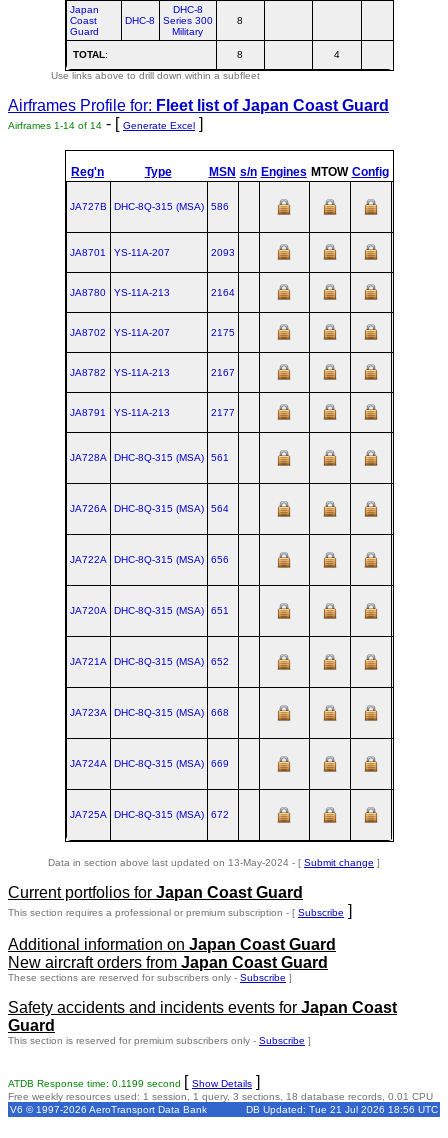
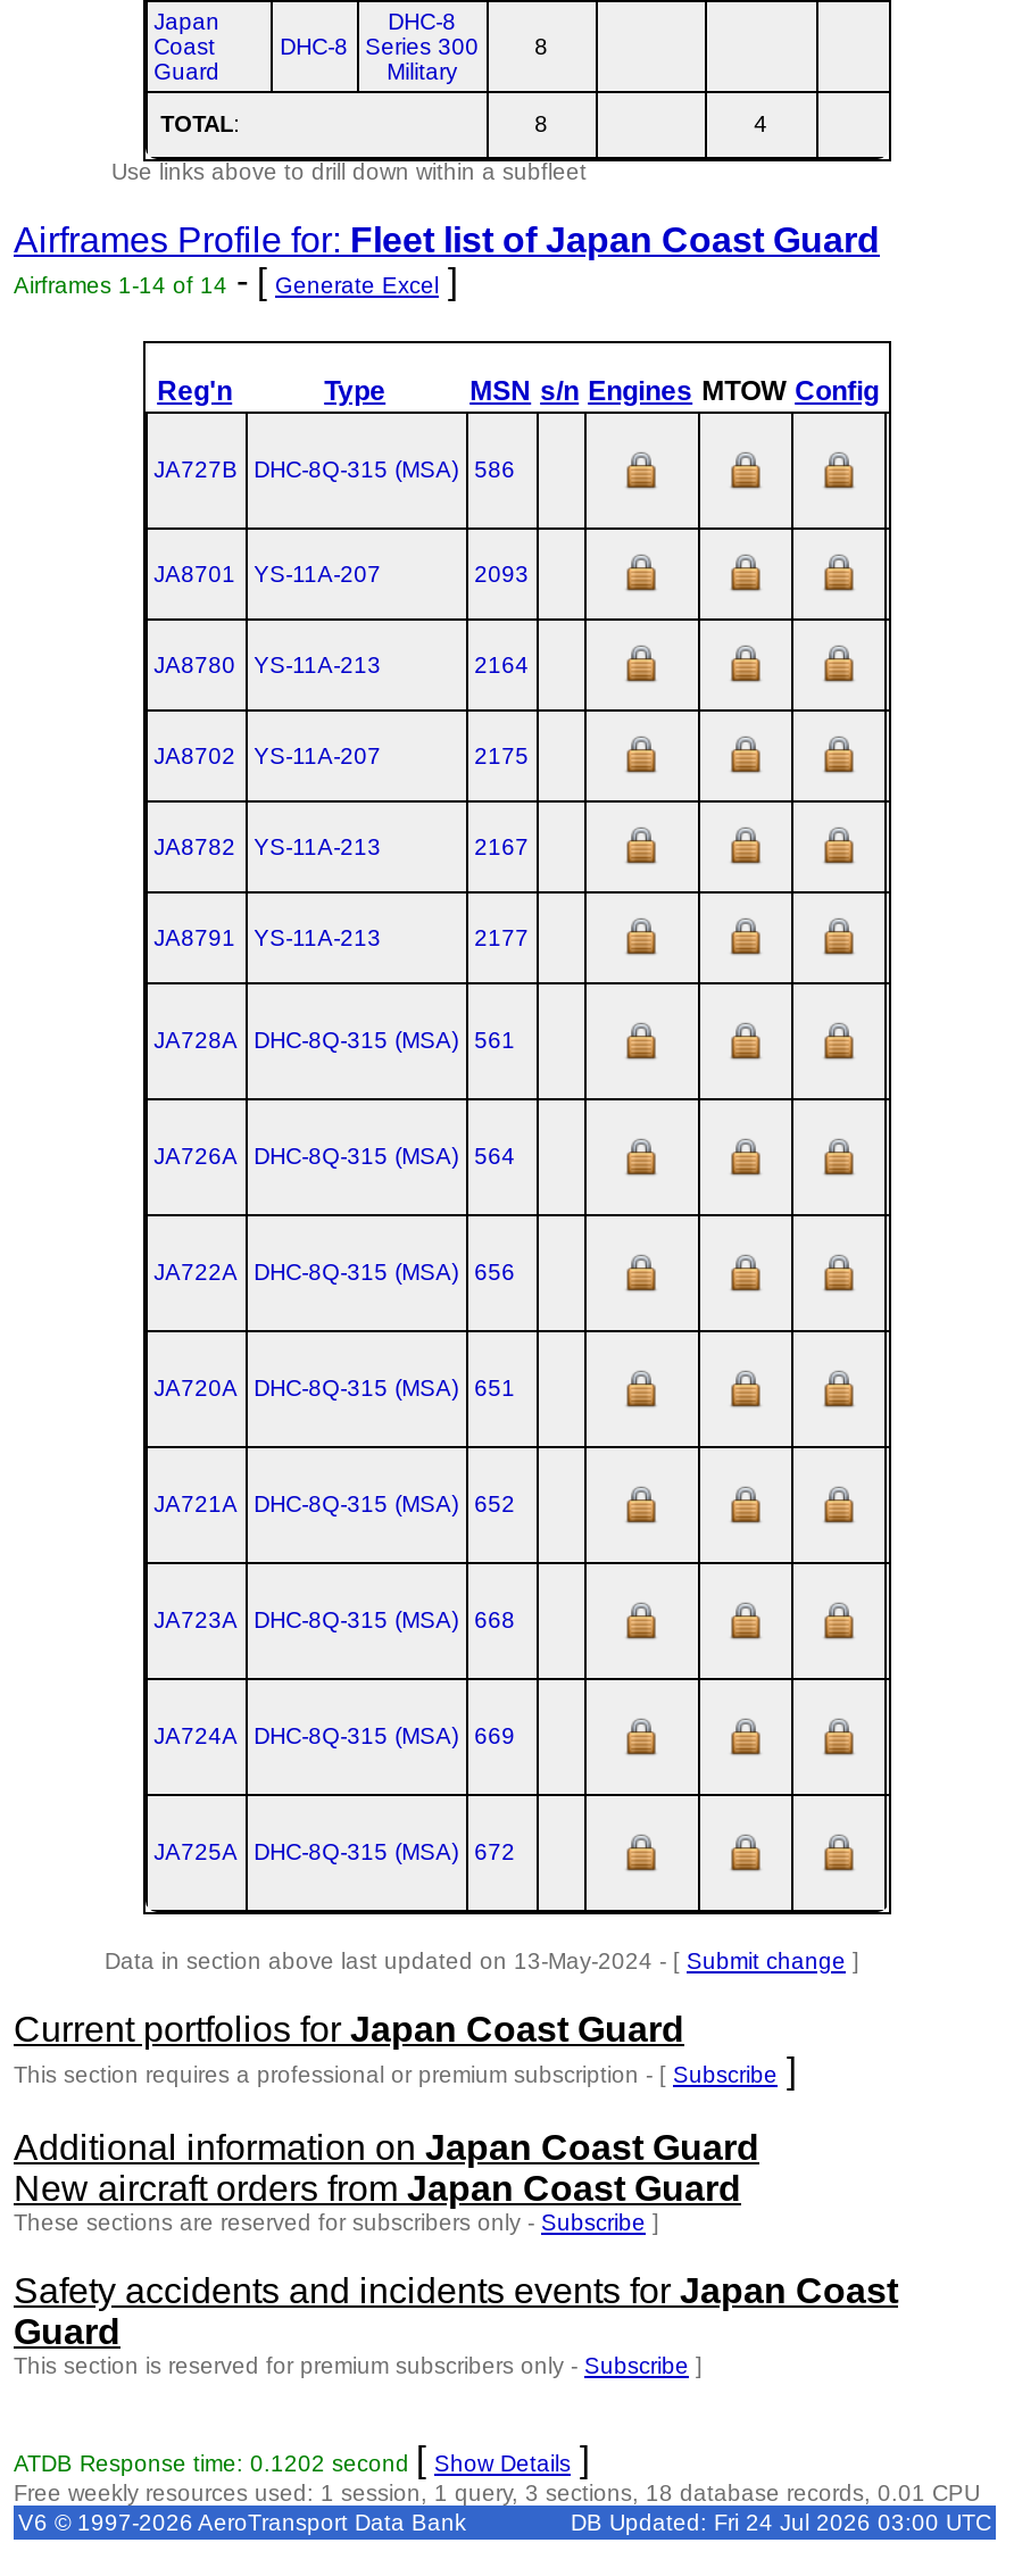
- ATDB Response time: 0.1199 second [Show Details]
+ ATDB Response time: 0.1202 second [Show Details]

- DB Updated: Tue 21 Jul 2026 18:56 UTC
+ DB Updated: Fri 24 Jul 2026 03:00 UTC
